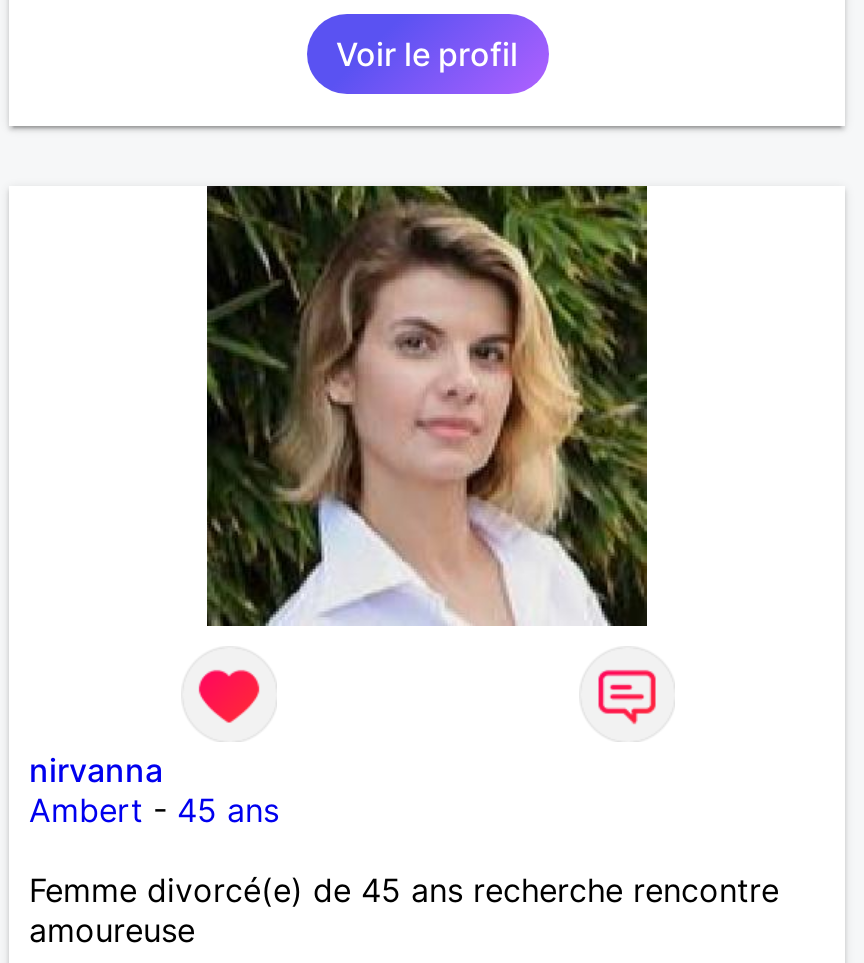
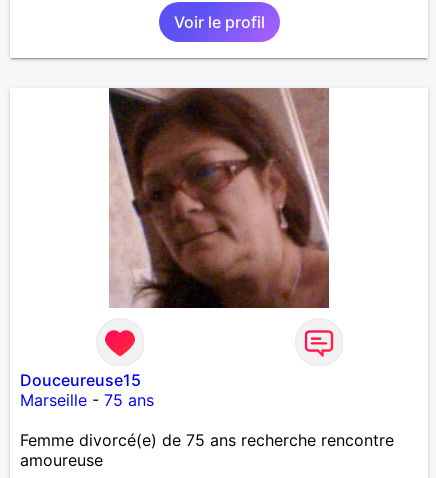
- [image]
+ [image]

- nirvanna
- Ambert - 45 ans
+ Douceureuse15
+ Marseille - 75 ans

- Femme divorcé(e) de 45 ans recherche rencontre
+ Femme divorcé(e) de 75 ans recherche rencontre
